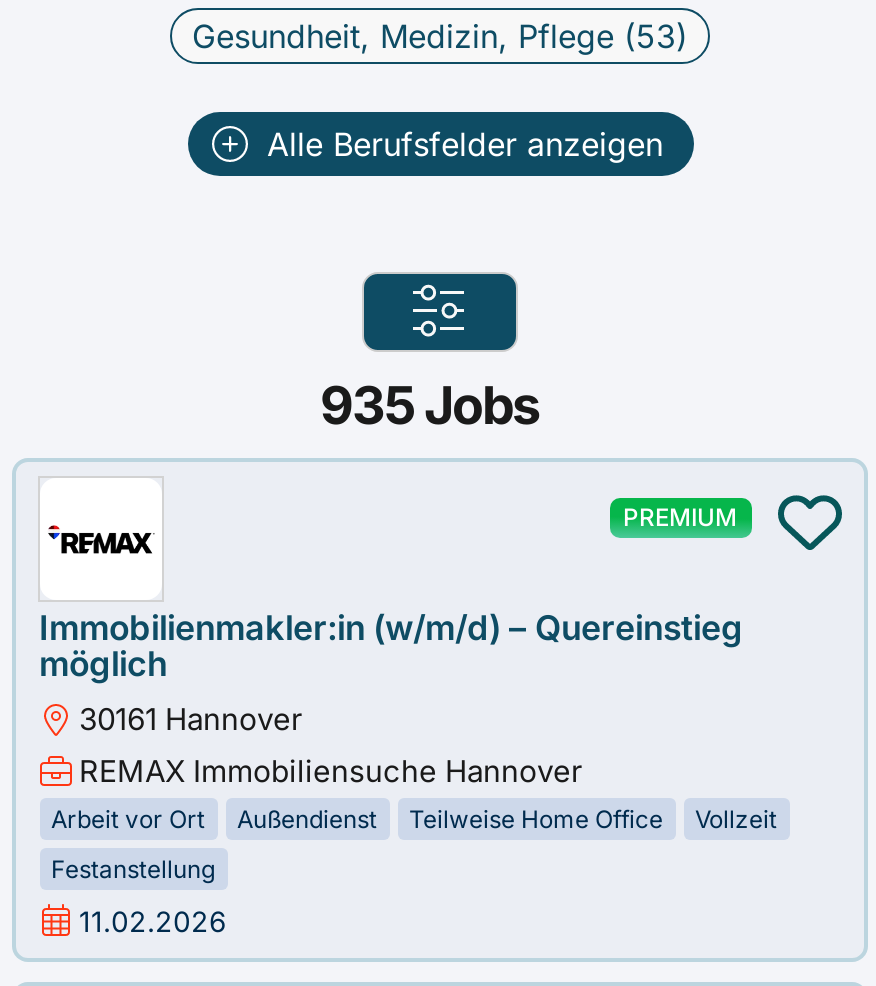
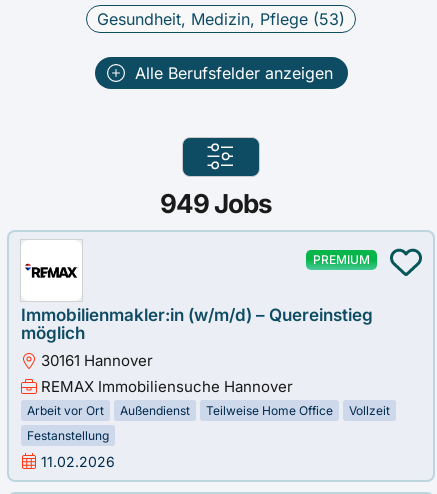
- 935 Jobs
+ 949 Jobs
